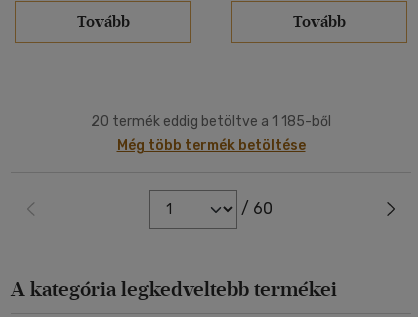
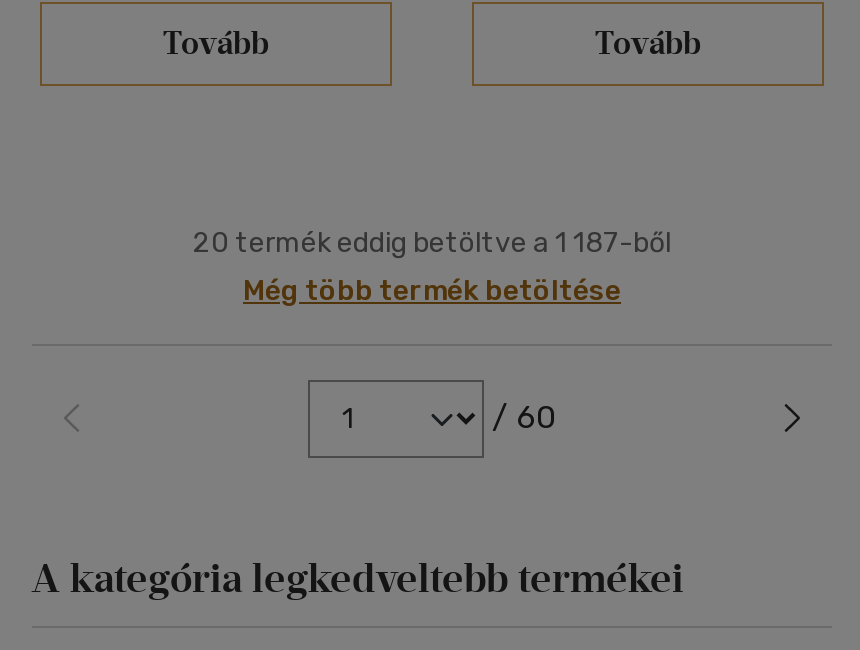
- 20 termék eddig betöltve a 1 185-ből
+ 20 termék eddig betöltve a 1 187-ből
